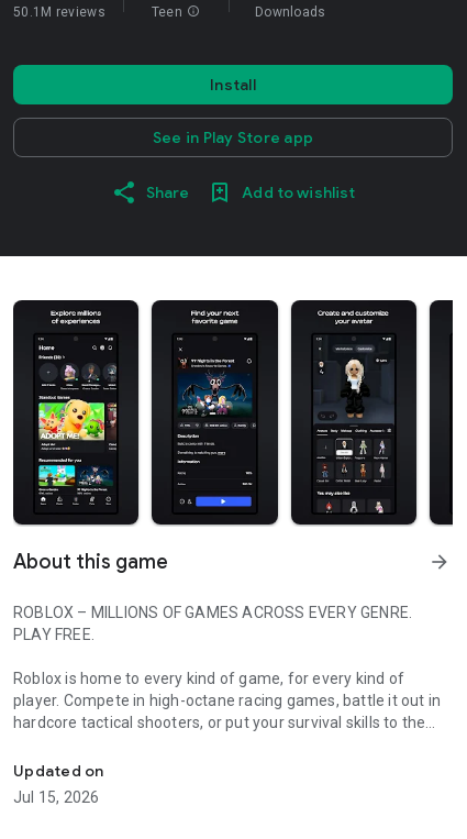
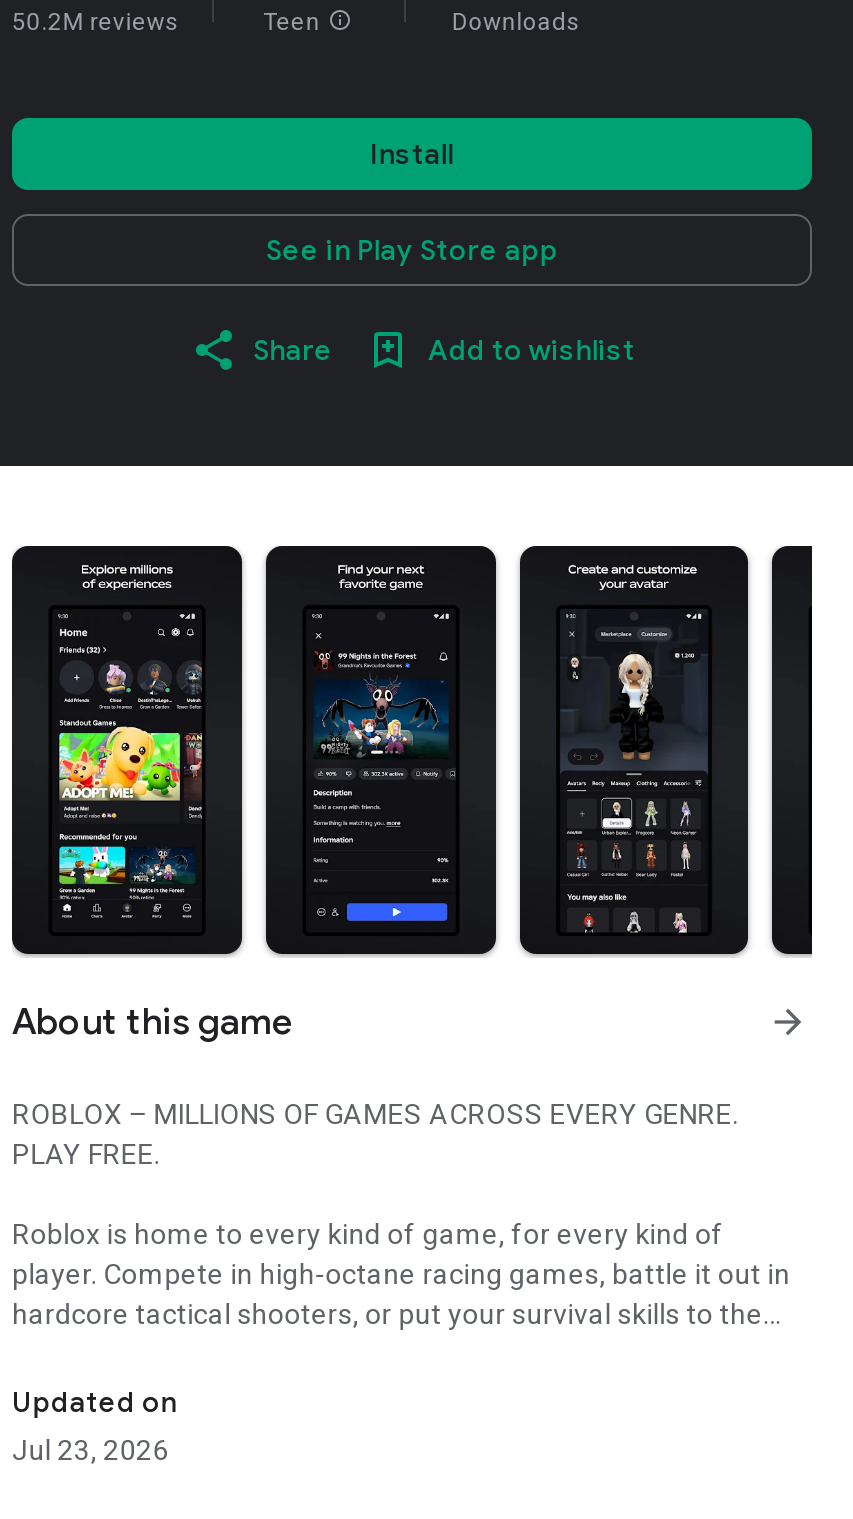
- 50.1M reviews
+ 50.2M reviews

- Jul 15, 2026
+ Jul 23, 2026
